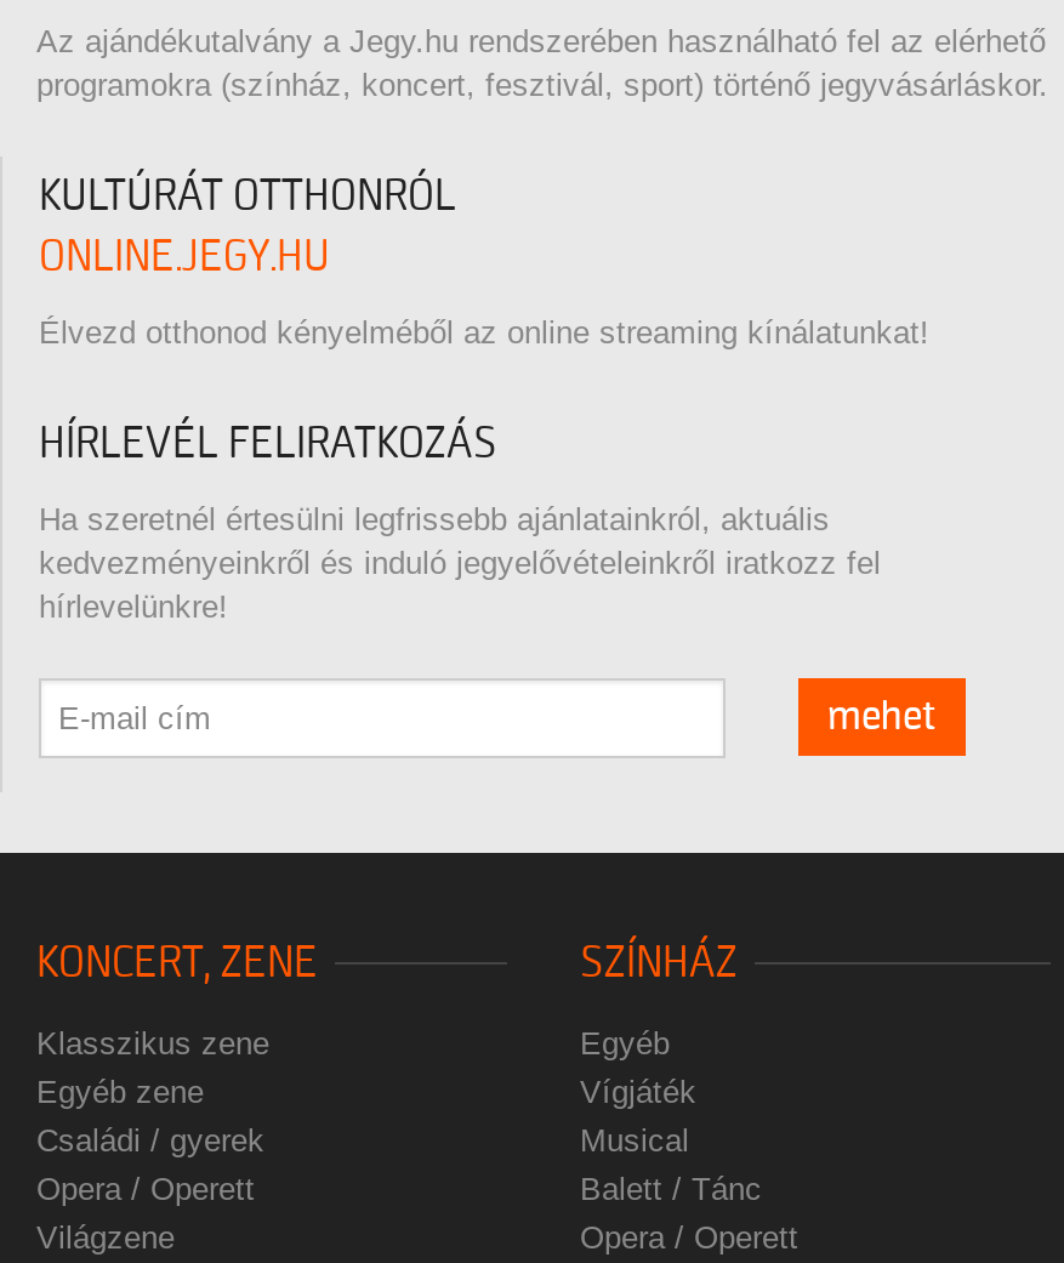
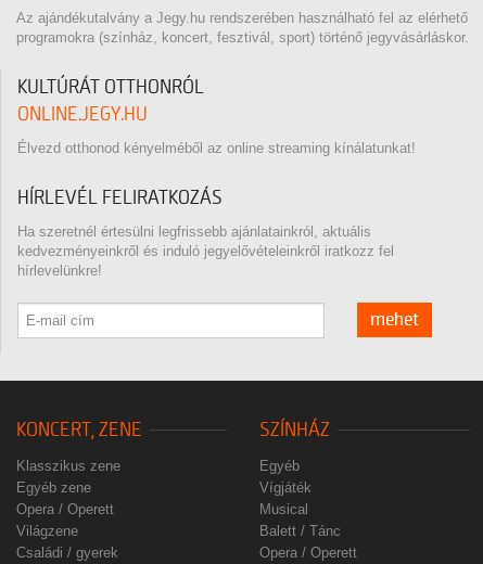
moved down: Családi / gyerek

moved up: Opera / Operett | Világzene
